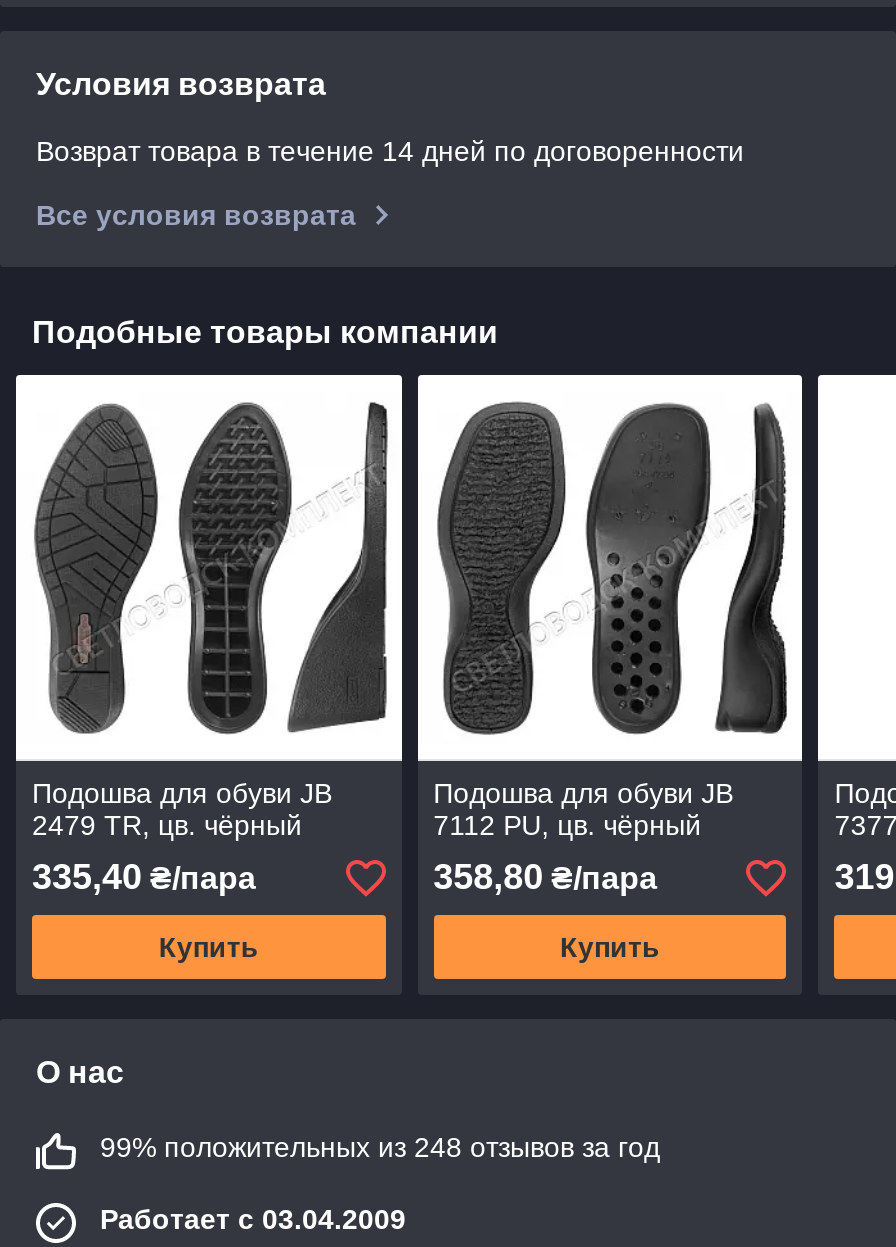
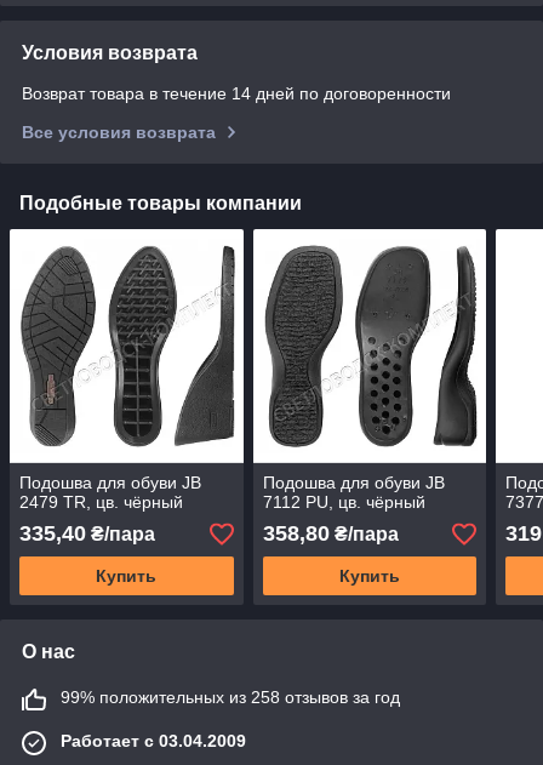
- 99% положительных из 248 отзывов за год
+ 99% положительных из 258 отзывов за год
